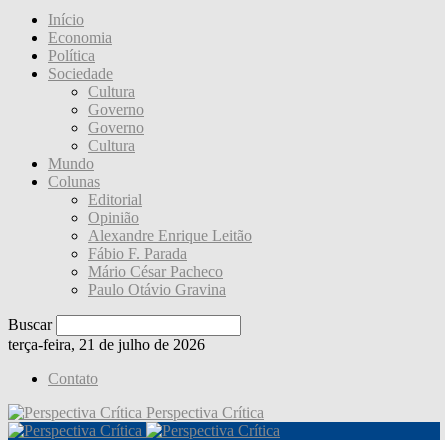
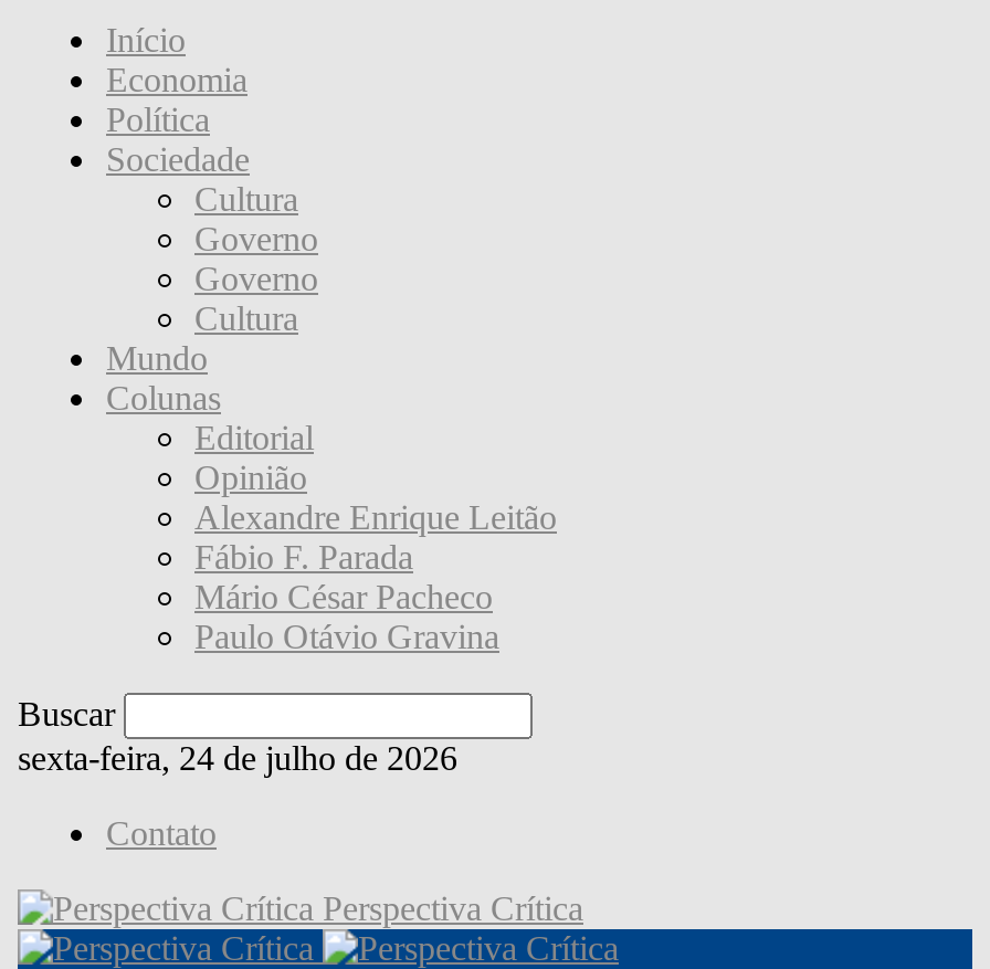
- terça-feira, 21 de julho de 2026
+ sexta-feira, 24 de julho de 2026
